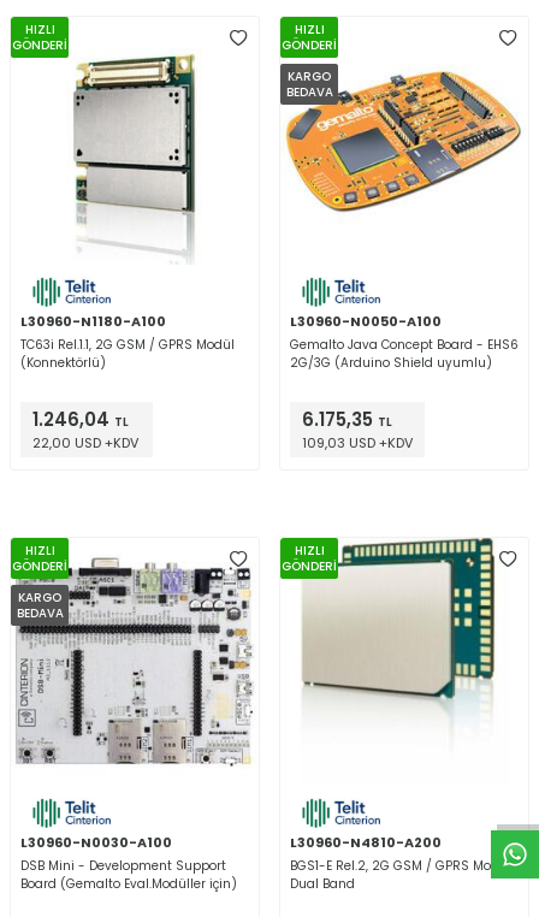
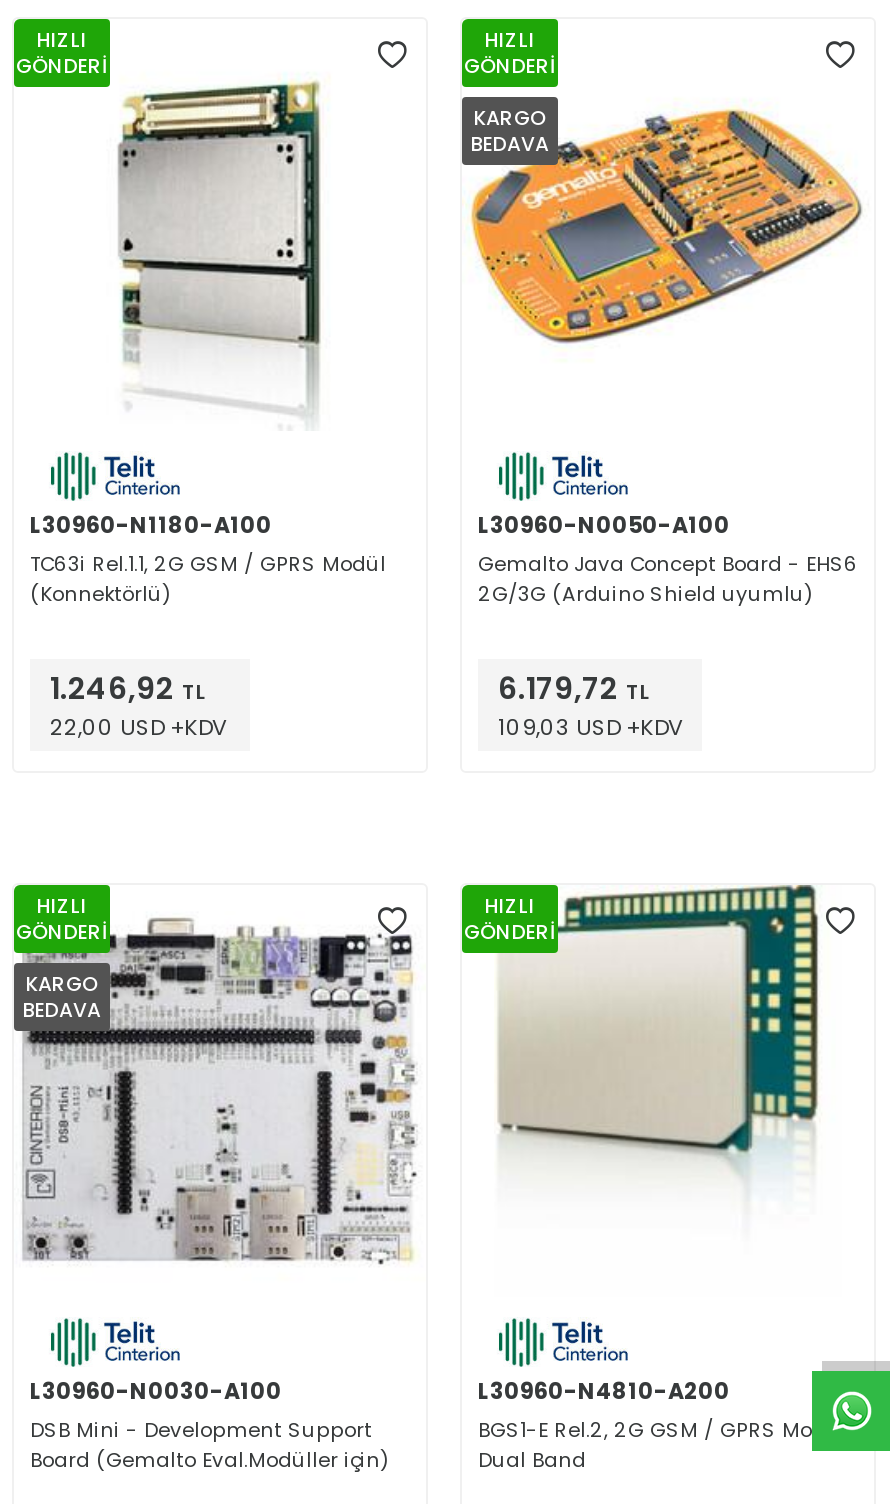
- 1.246,04 TL
+ 1.246,92 TL

- 6.175,35 TL
+ 6.179,72 TL
